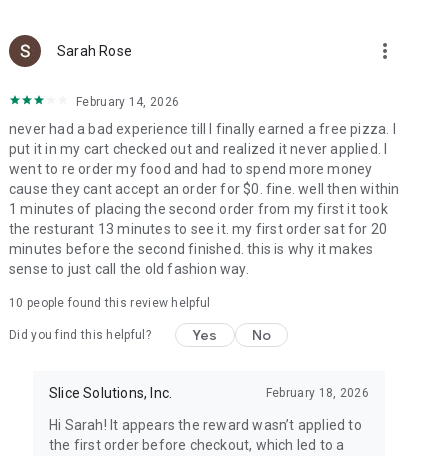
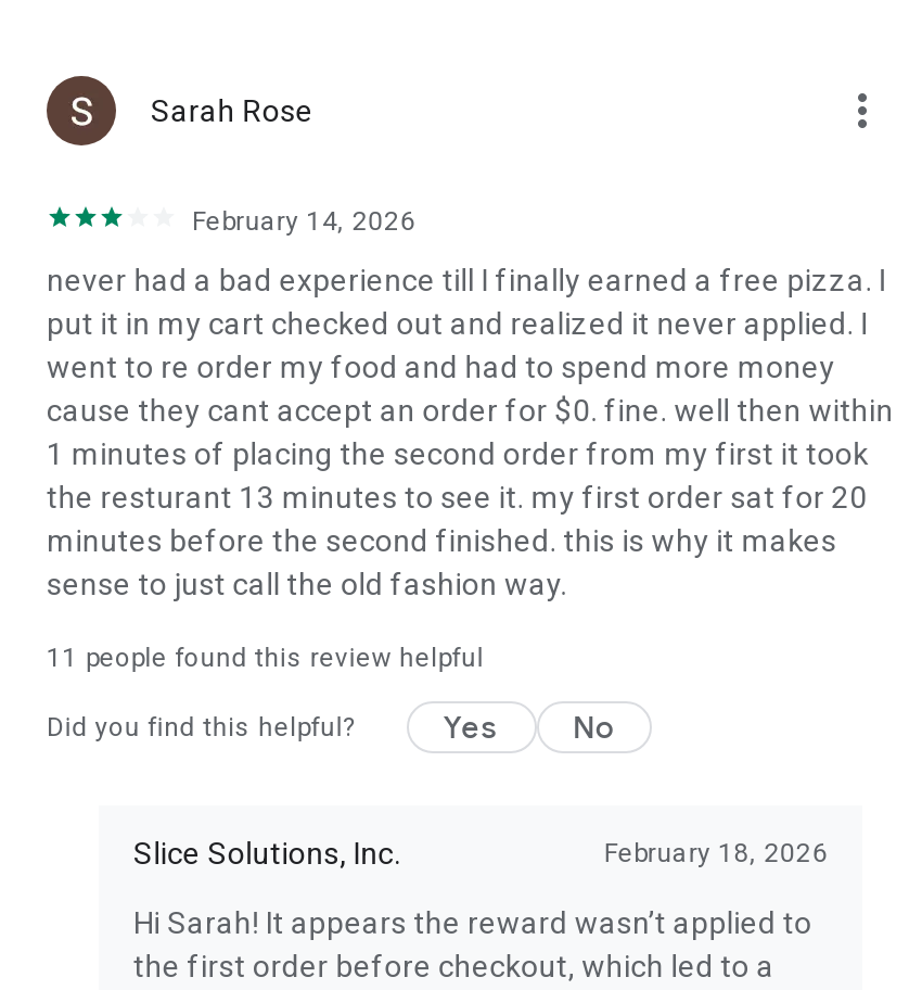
- 10 people found this review helpful
+ 11 people found this review helpful
